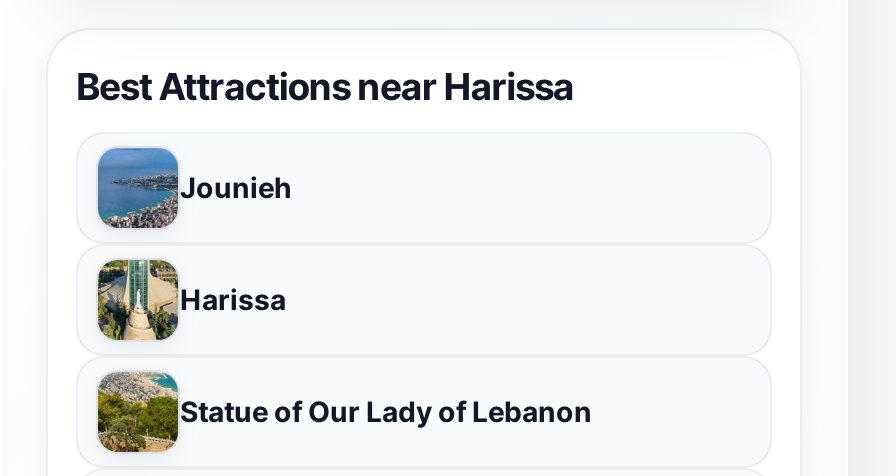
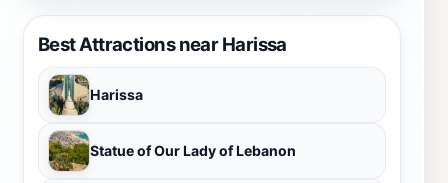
- [image]
- Jounieh
